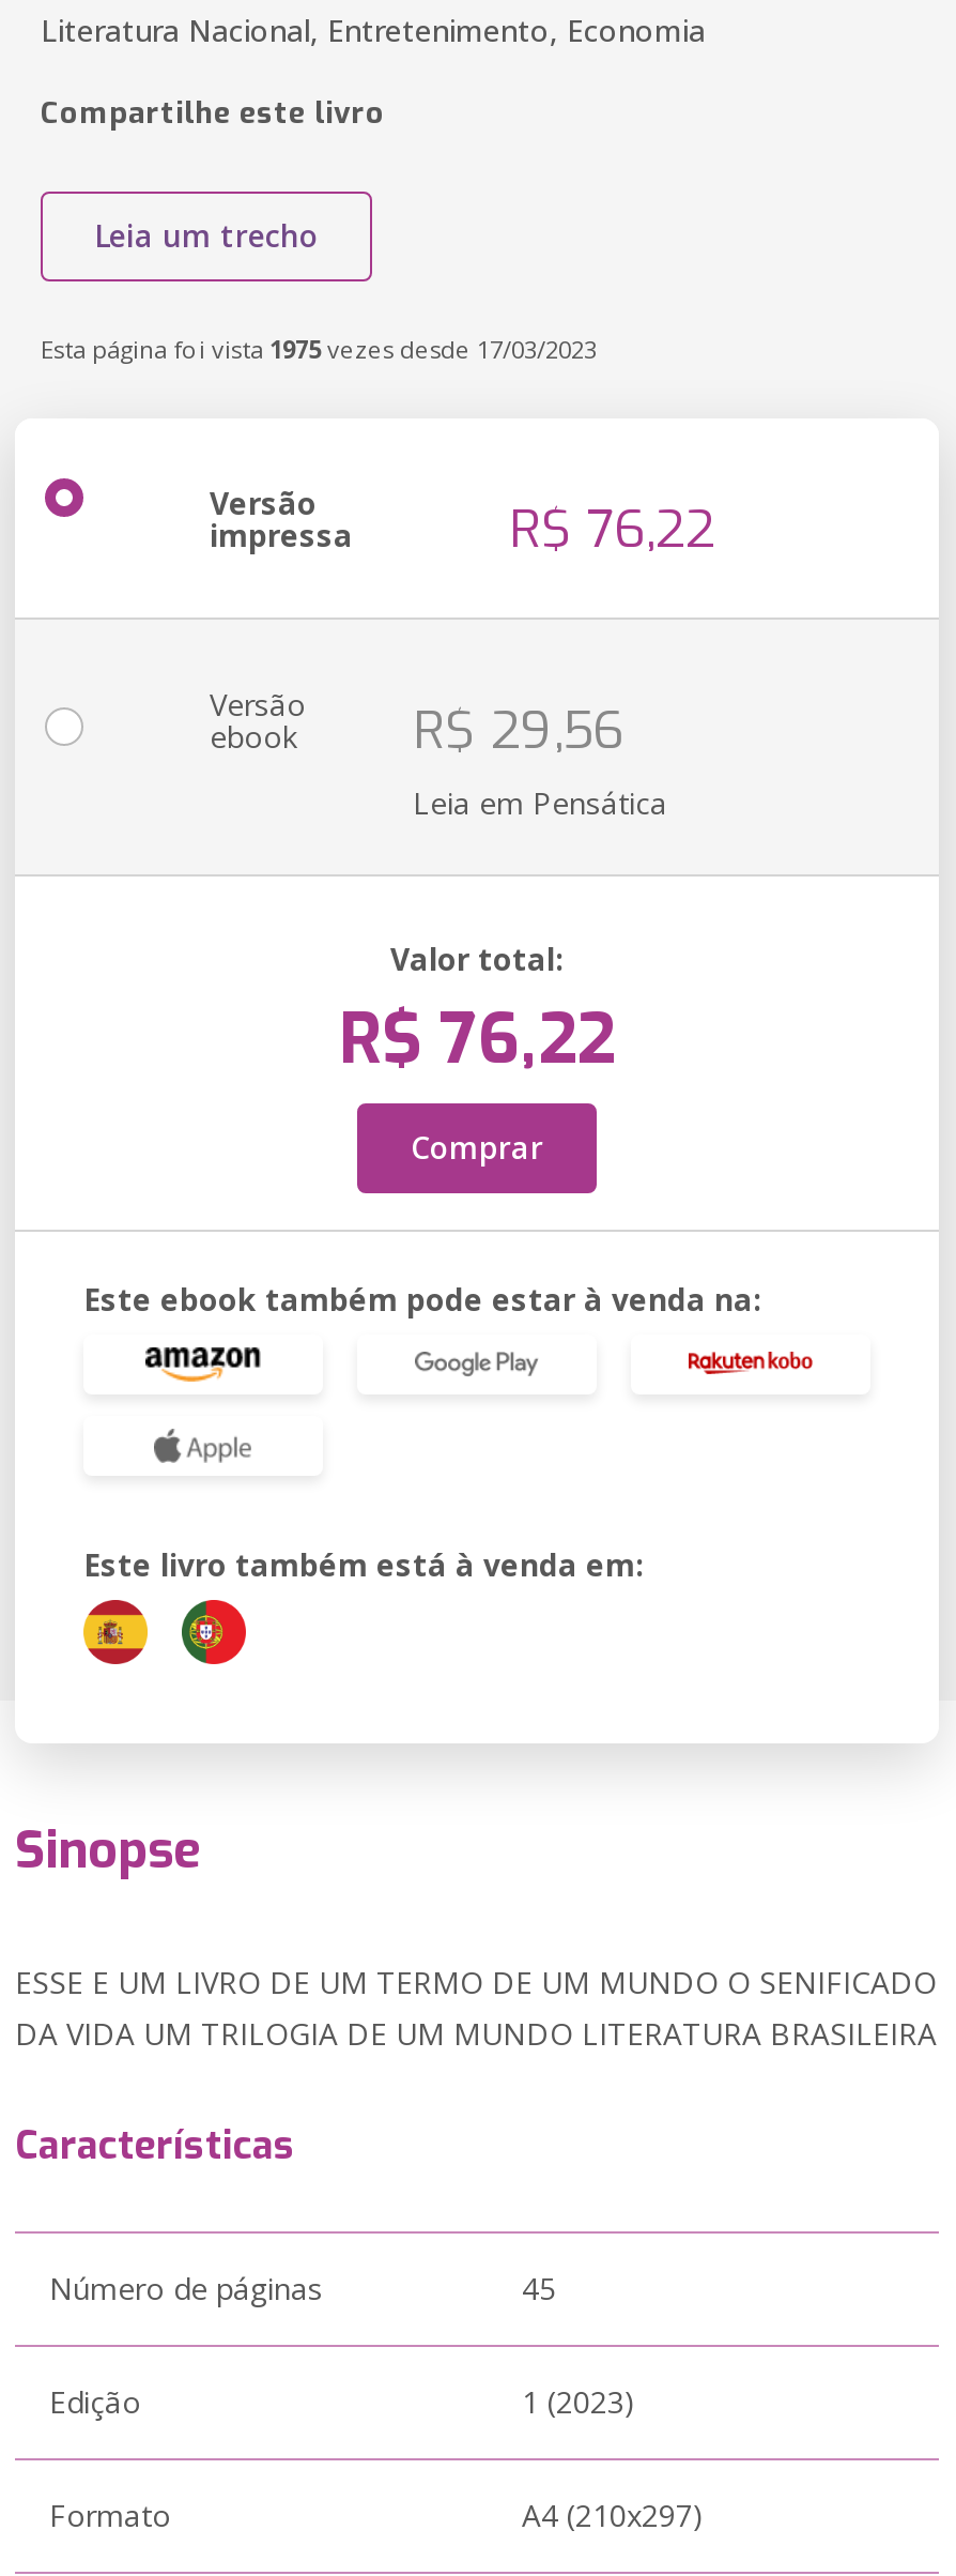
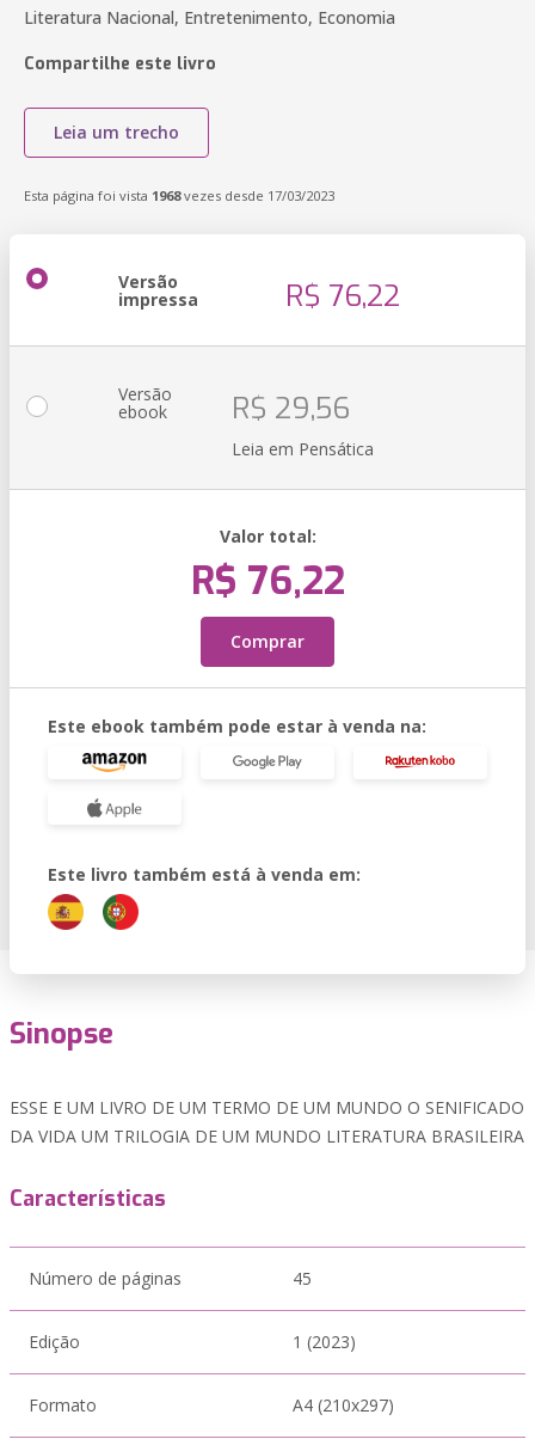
- Esta página foi vista 1975vezes desde 17/03/2023
+ Esta página foi vista 1968vezes desde 17/03/2023
